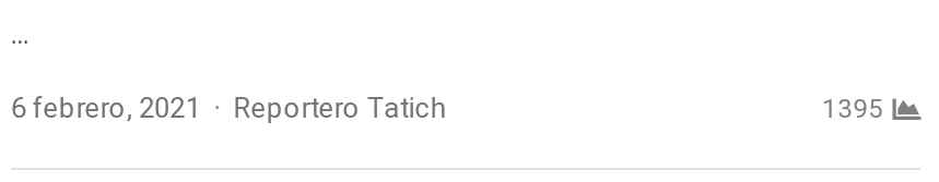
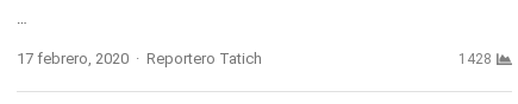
- 6 febrero, 2021
+ 17 febrero, 2020

- 1395
+ 1428
